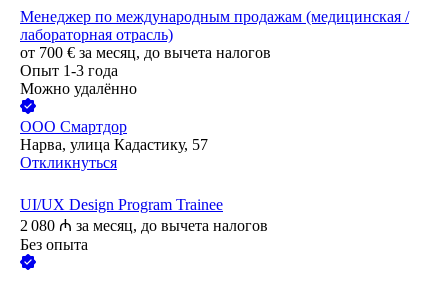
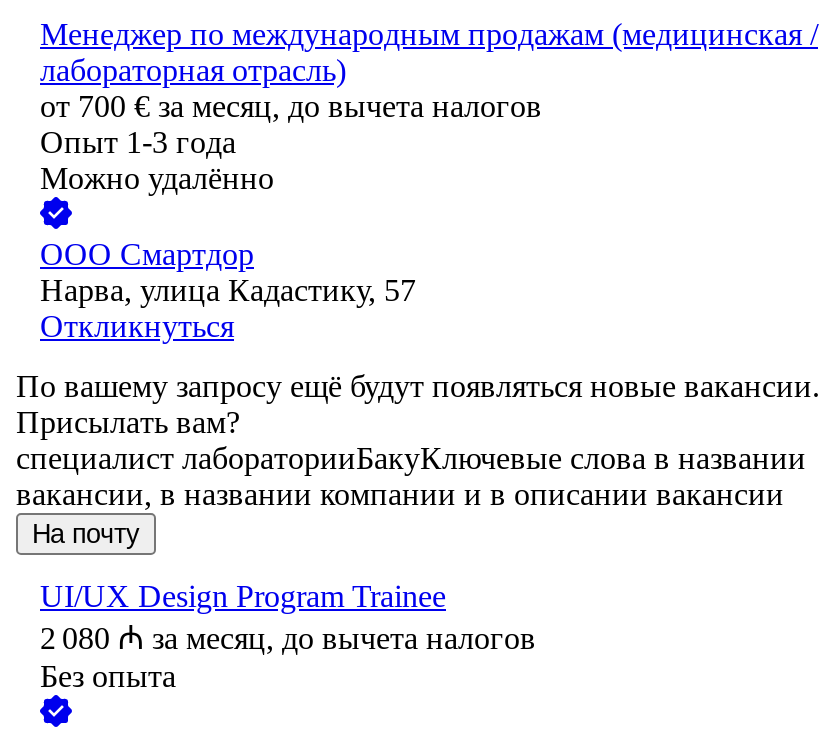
+ По вашему запросу ещё будут появляться новые вакансии.
+ Присылать вам?
+ специалист лабораторииБакуКлючевые слова в названии
+ вакансии, в названии компании и в описании вакансии
+ На почту
